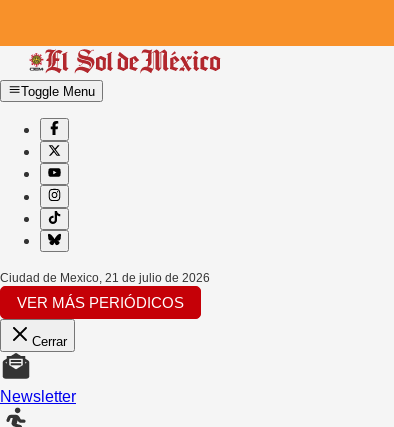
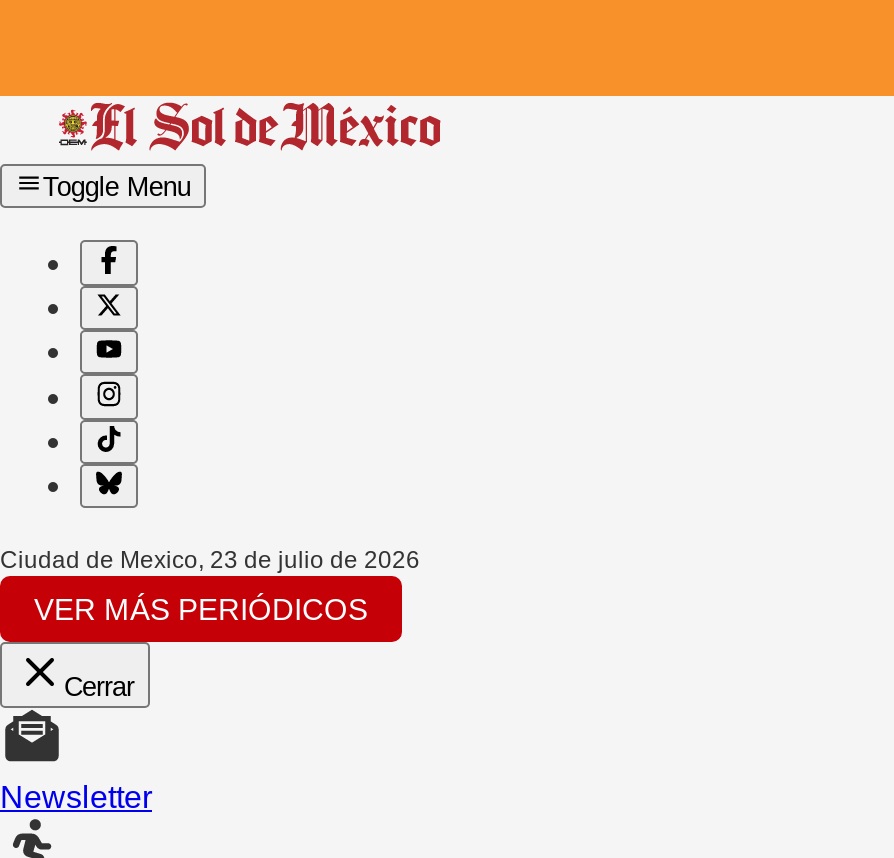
- Ciudad de Mexico, 21 de julio de 2026
+ Ciudad de Mexico, 23 de julio de 2026
